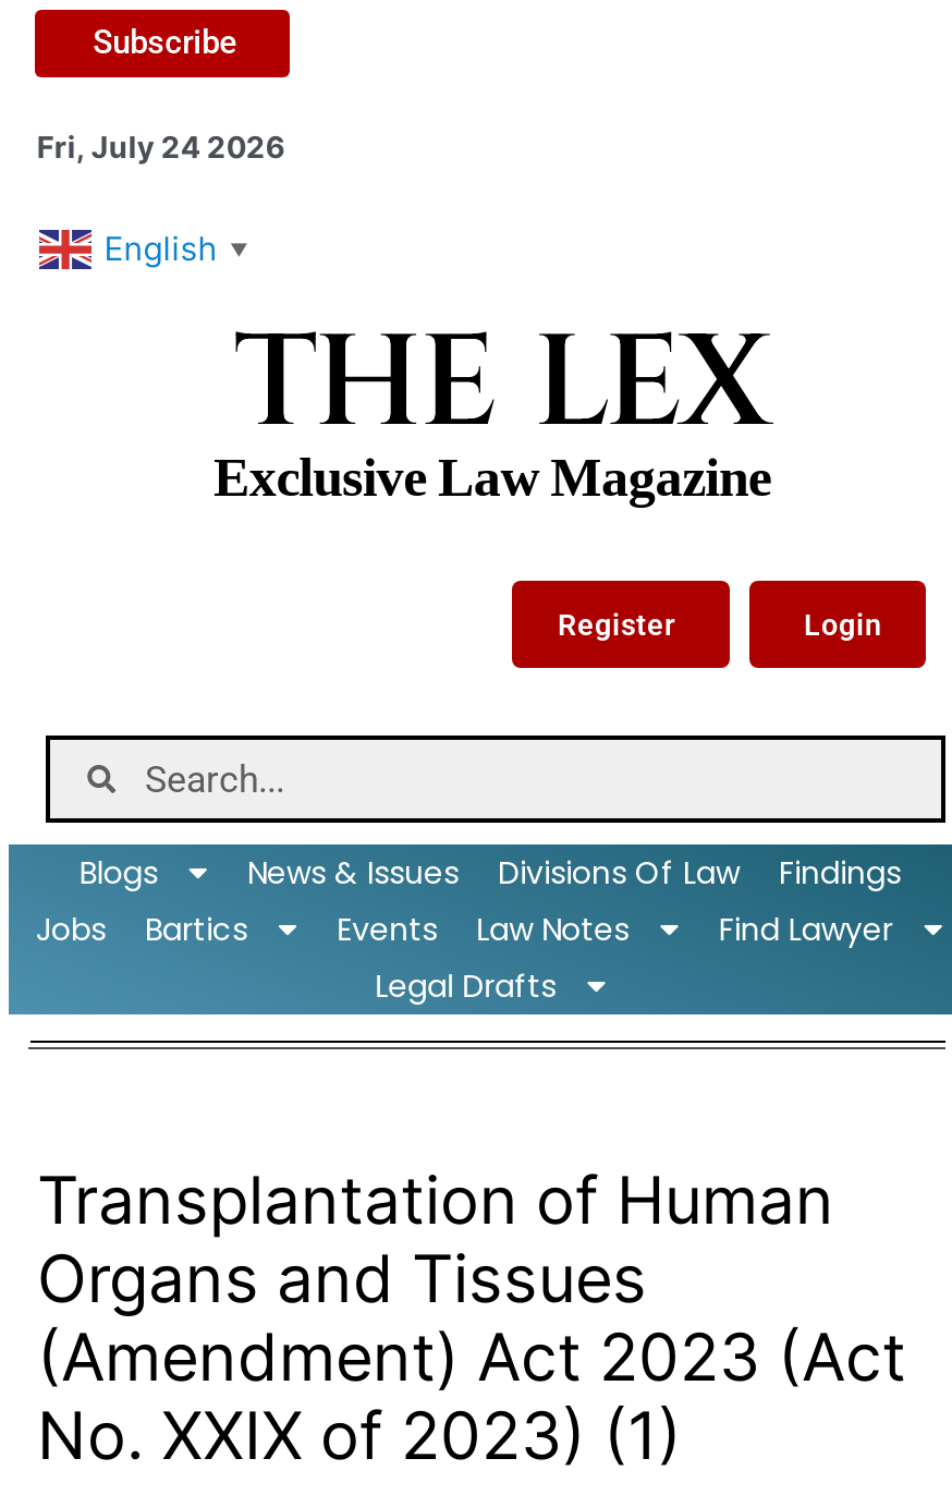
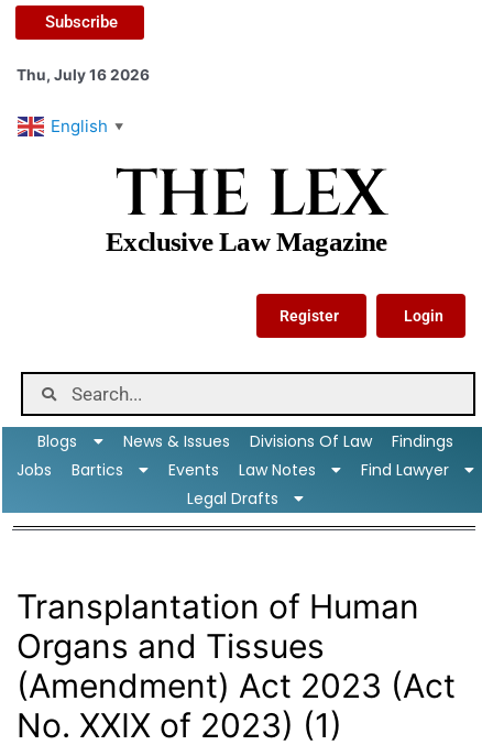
- Fri, July 24 2026
+ Thu, July 16 2026
